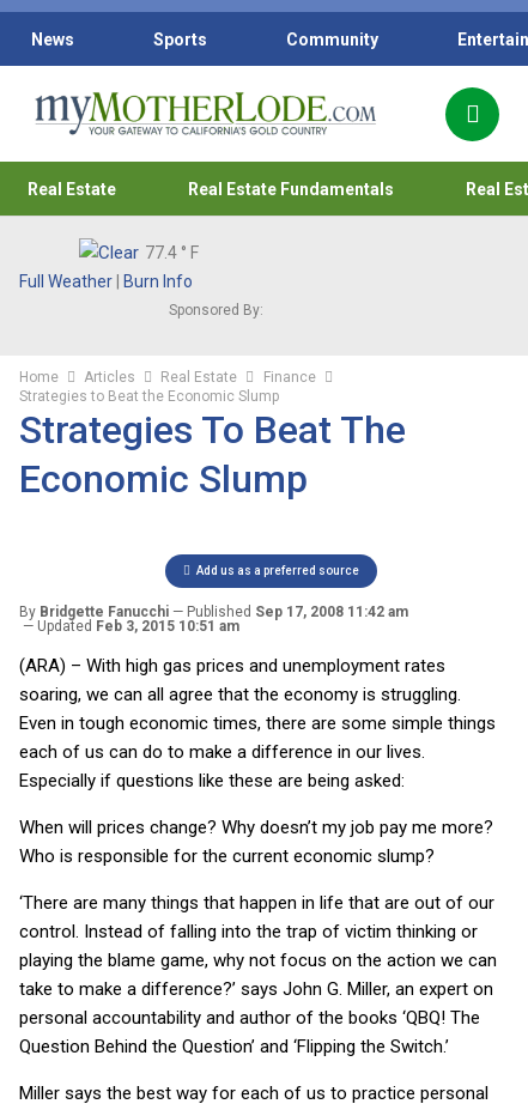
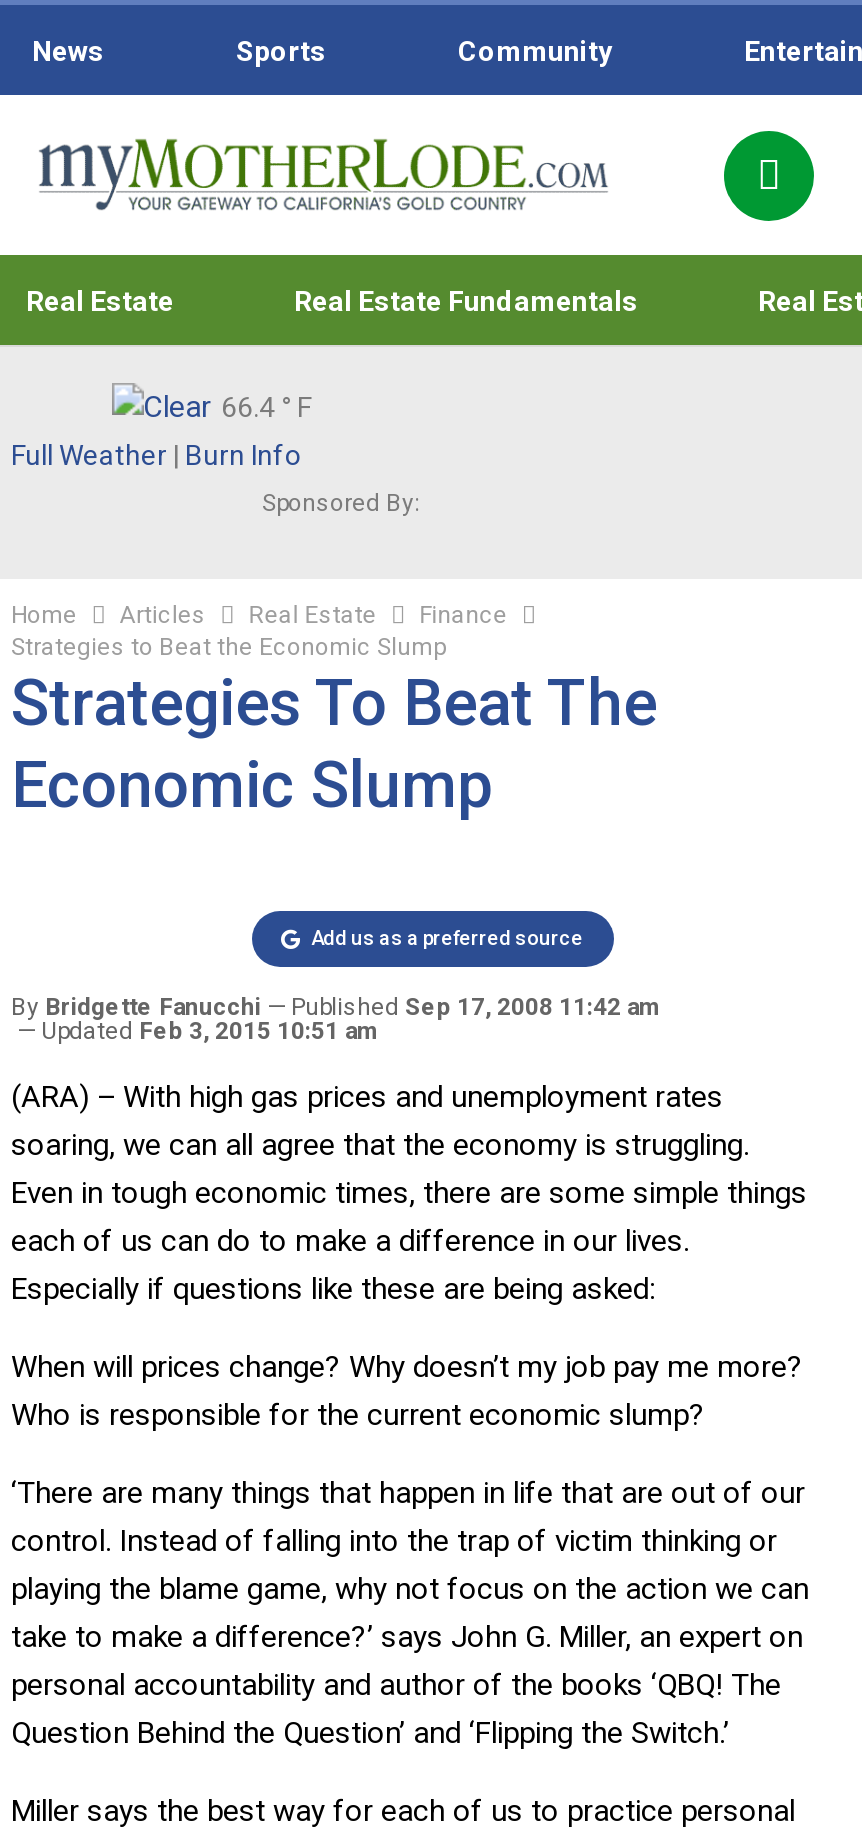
- 77.4 ° F
+ 66.4 ° F
